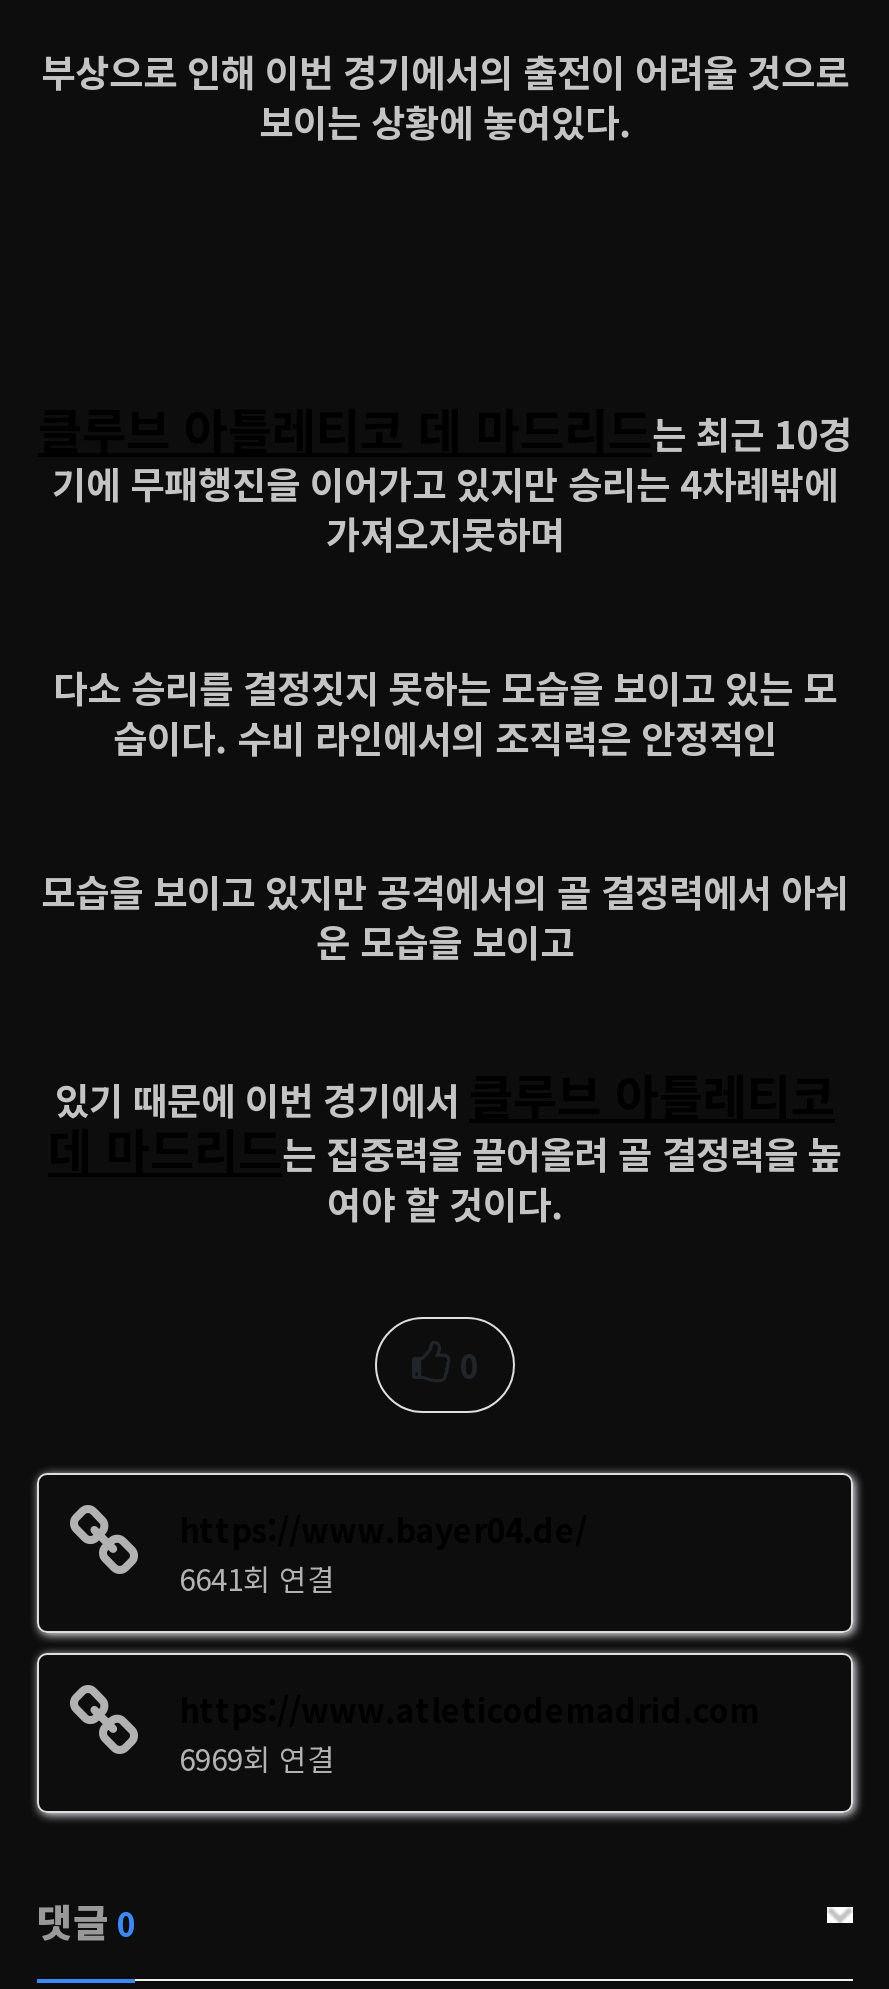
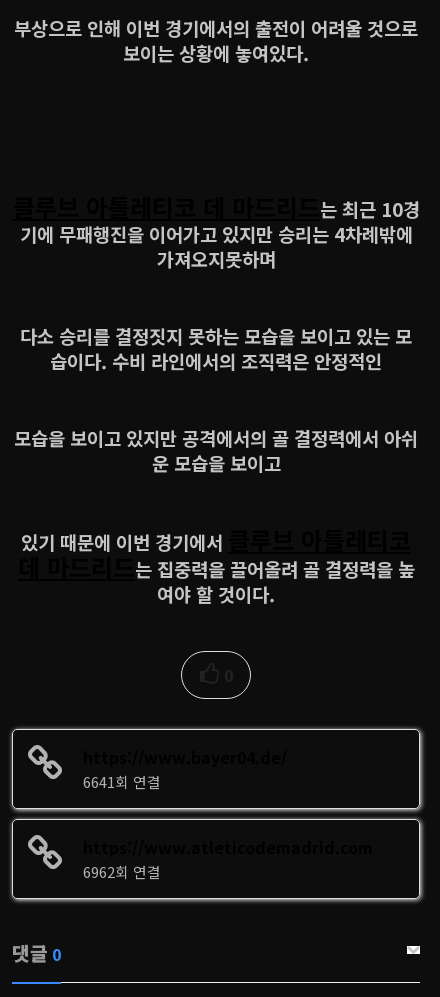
- 6969회 연결
+ 6962회 연결
